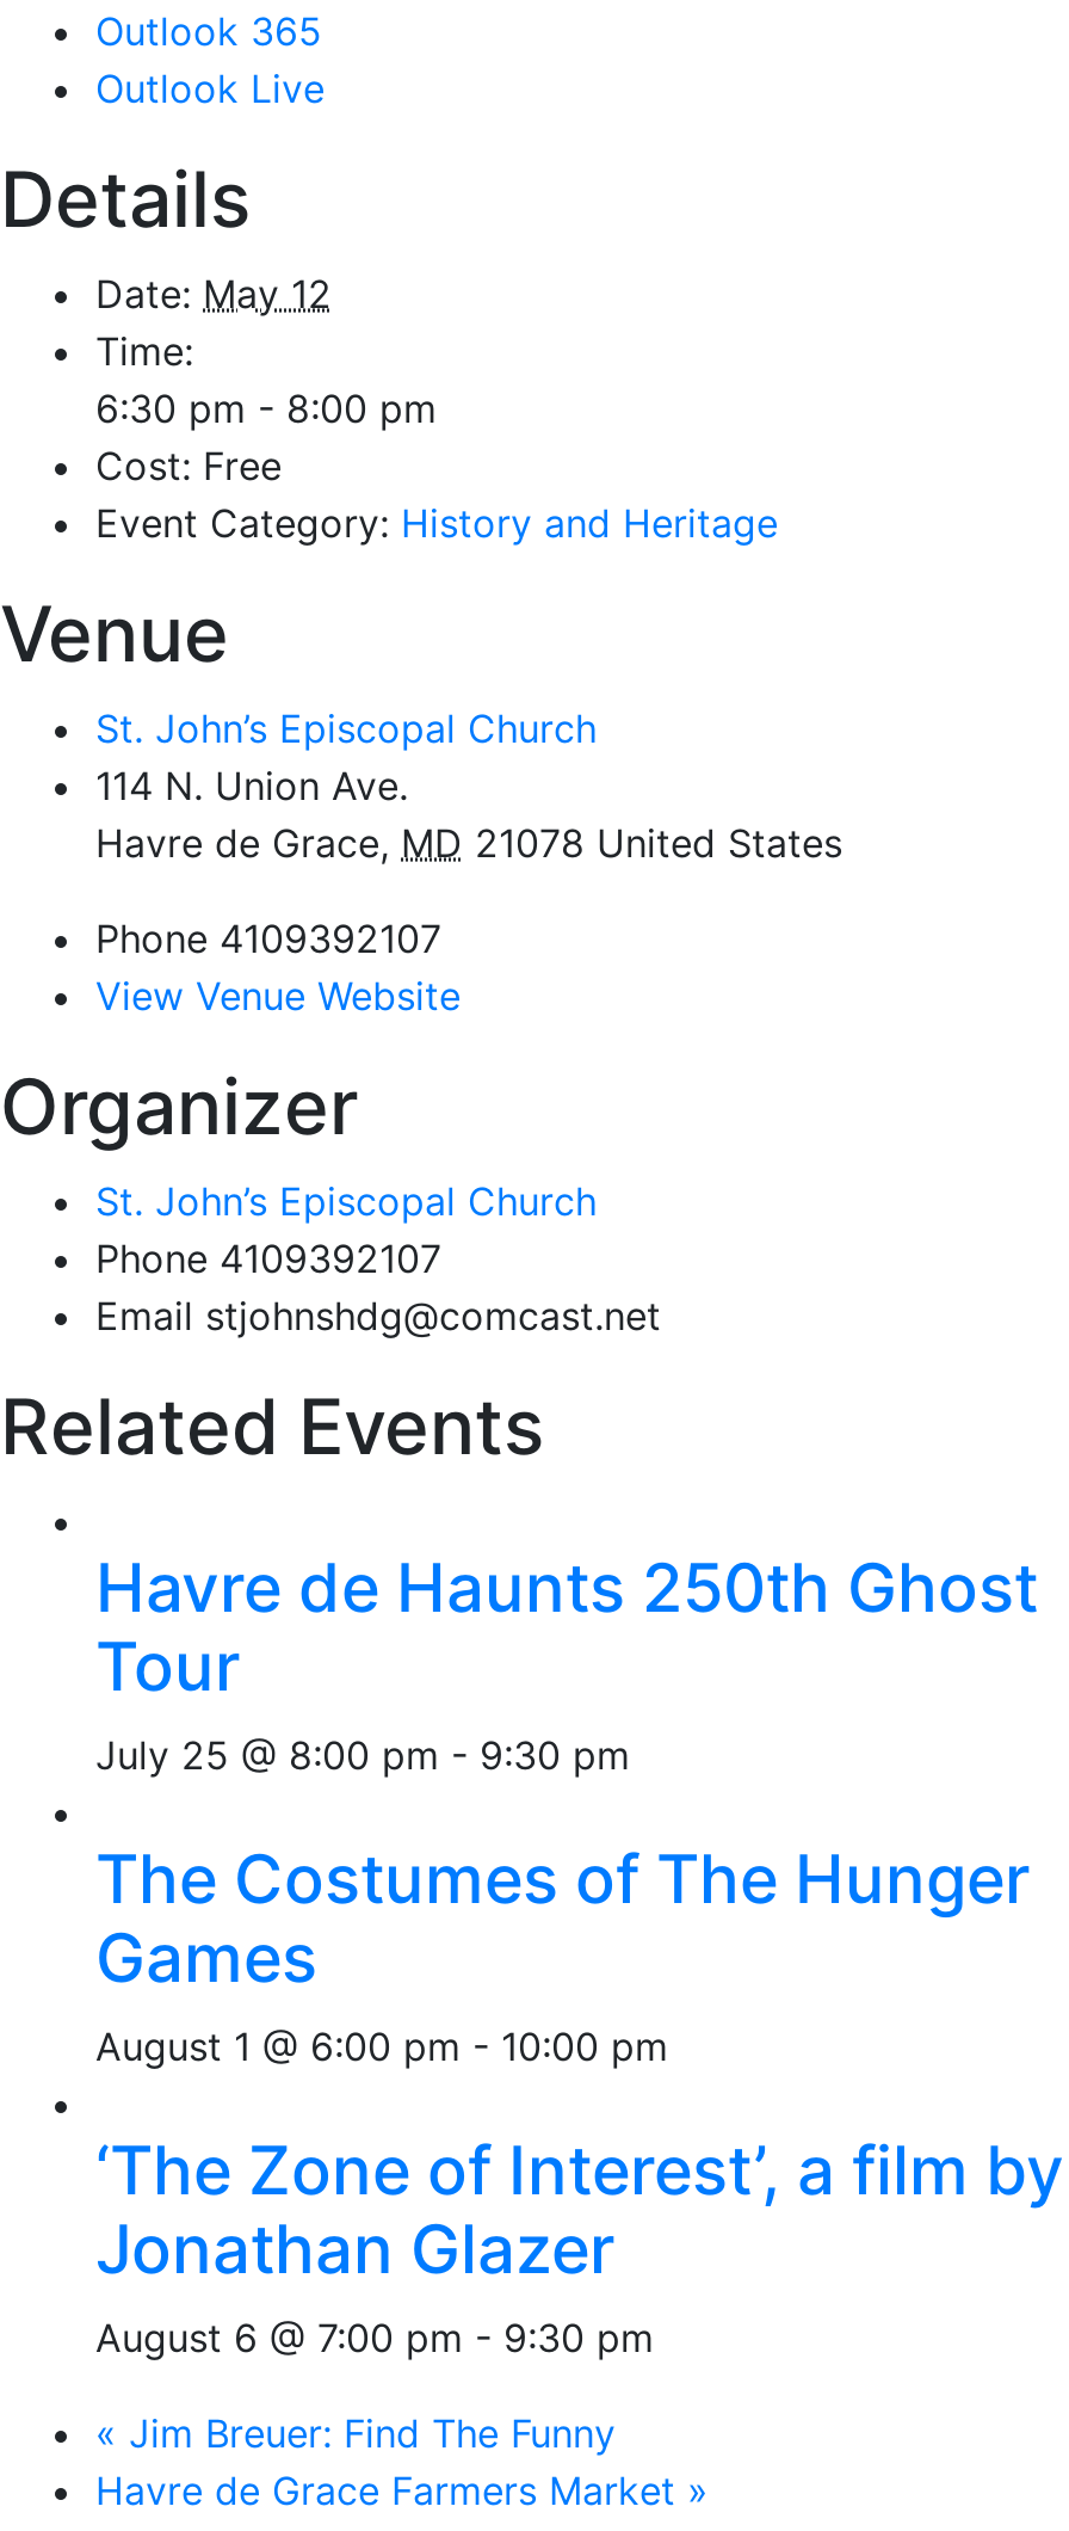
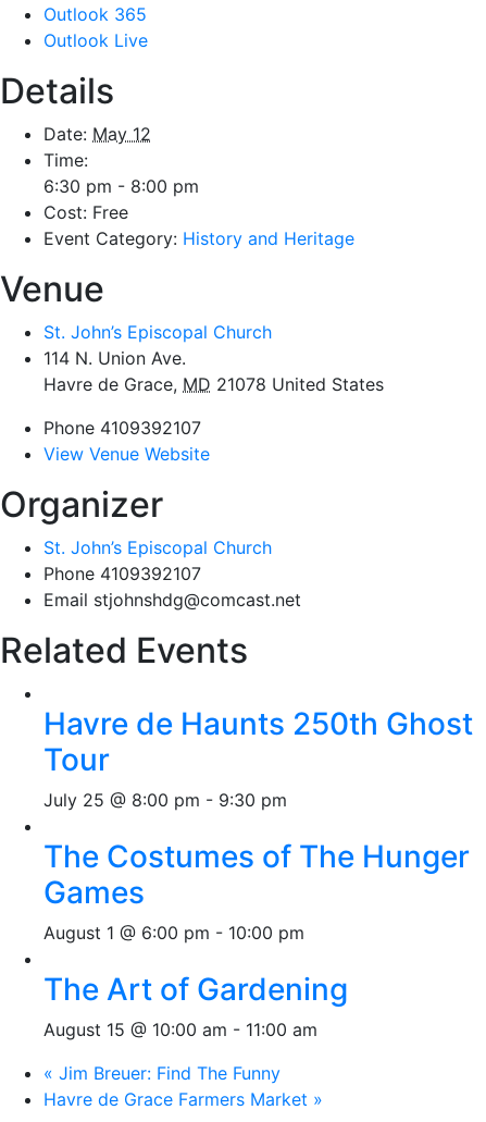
- ‘The Zone of Interest’, a film by
- Jonathan Glazer
- August 6 @ 7:00 pm - 9:30 pm
+ The Art of Gardening
+ August 15 @ 10:00 am - 11:00 am
